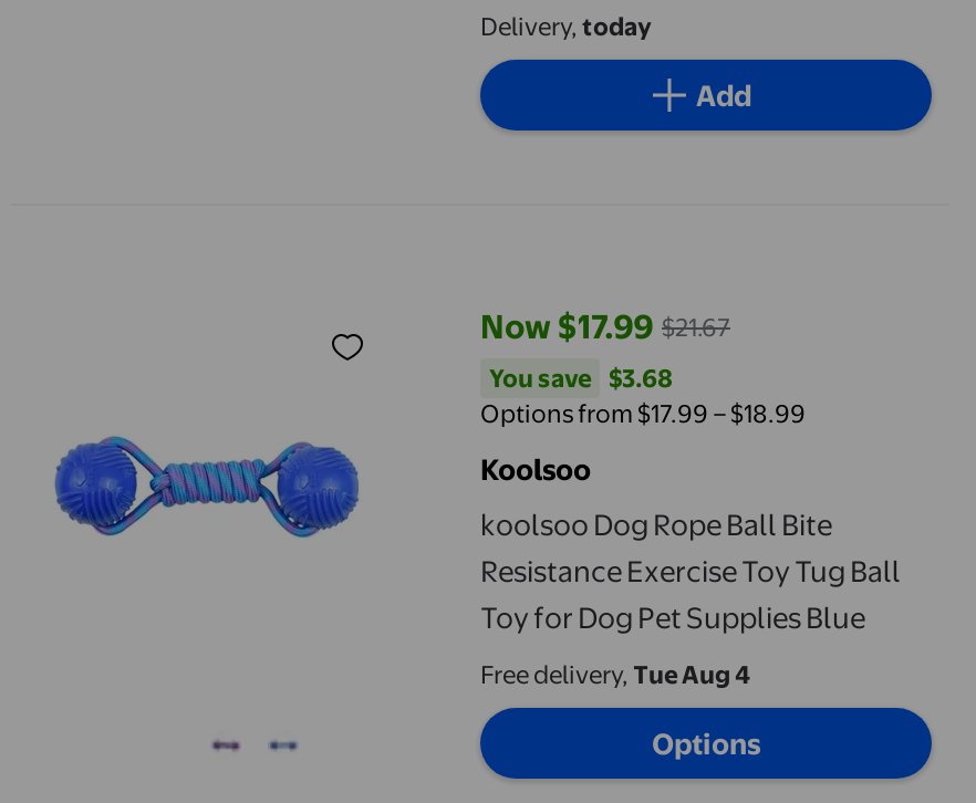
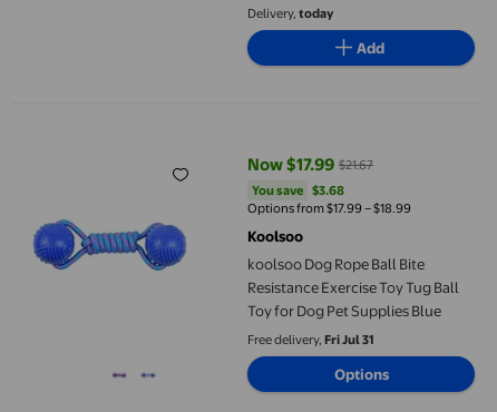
- Free delivery, Tue Aug 4
+ Free delivery, Fri Jul 31
